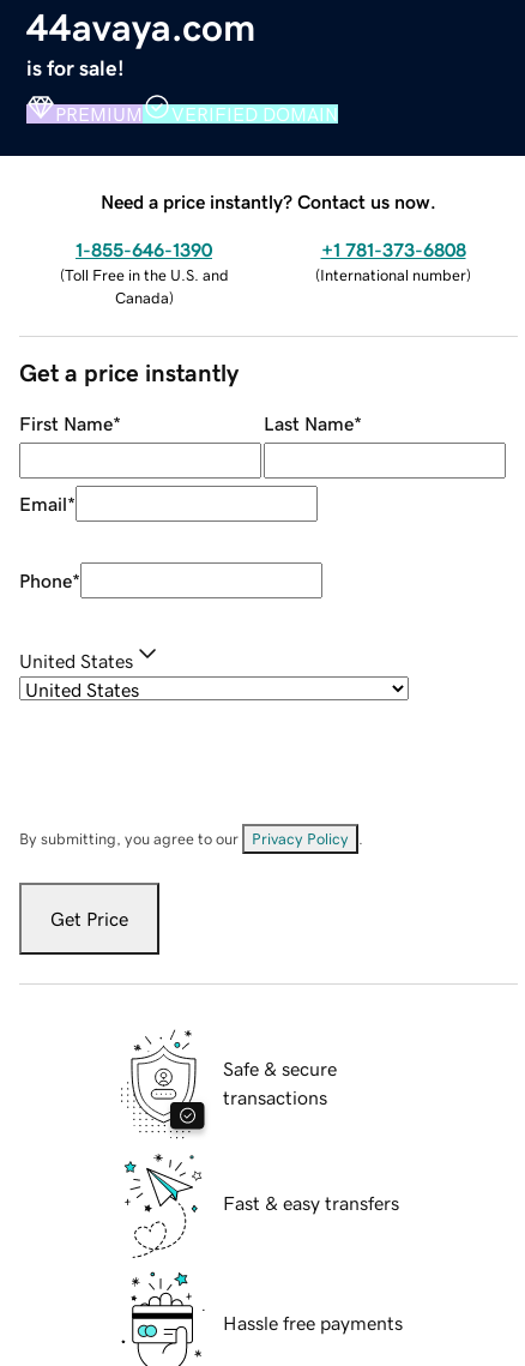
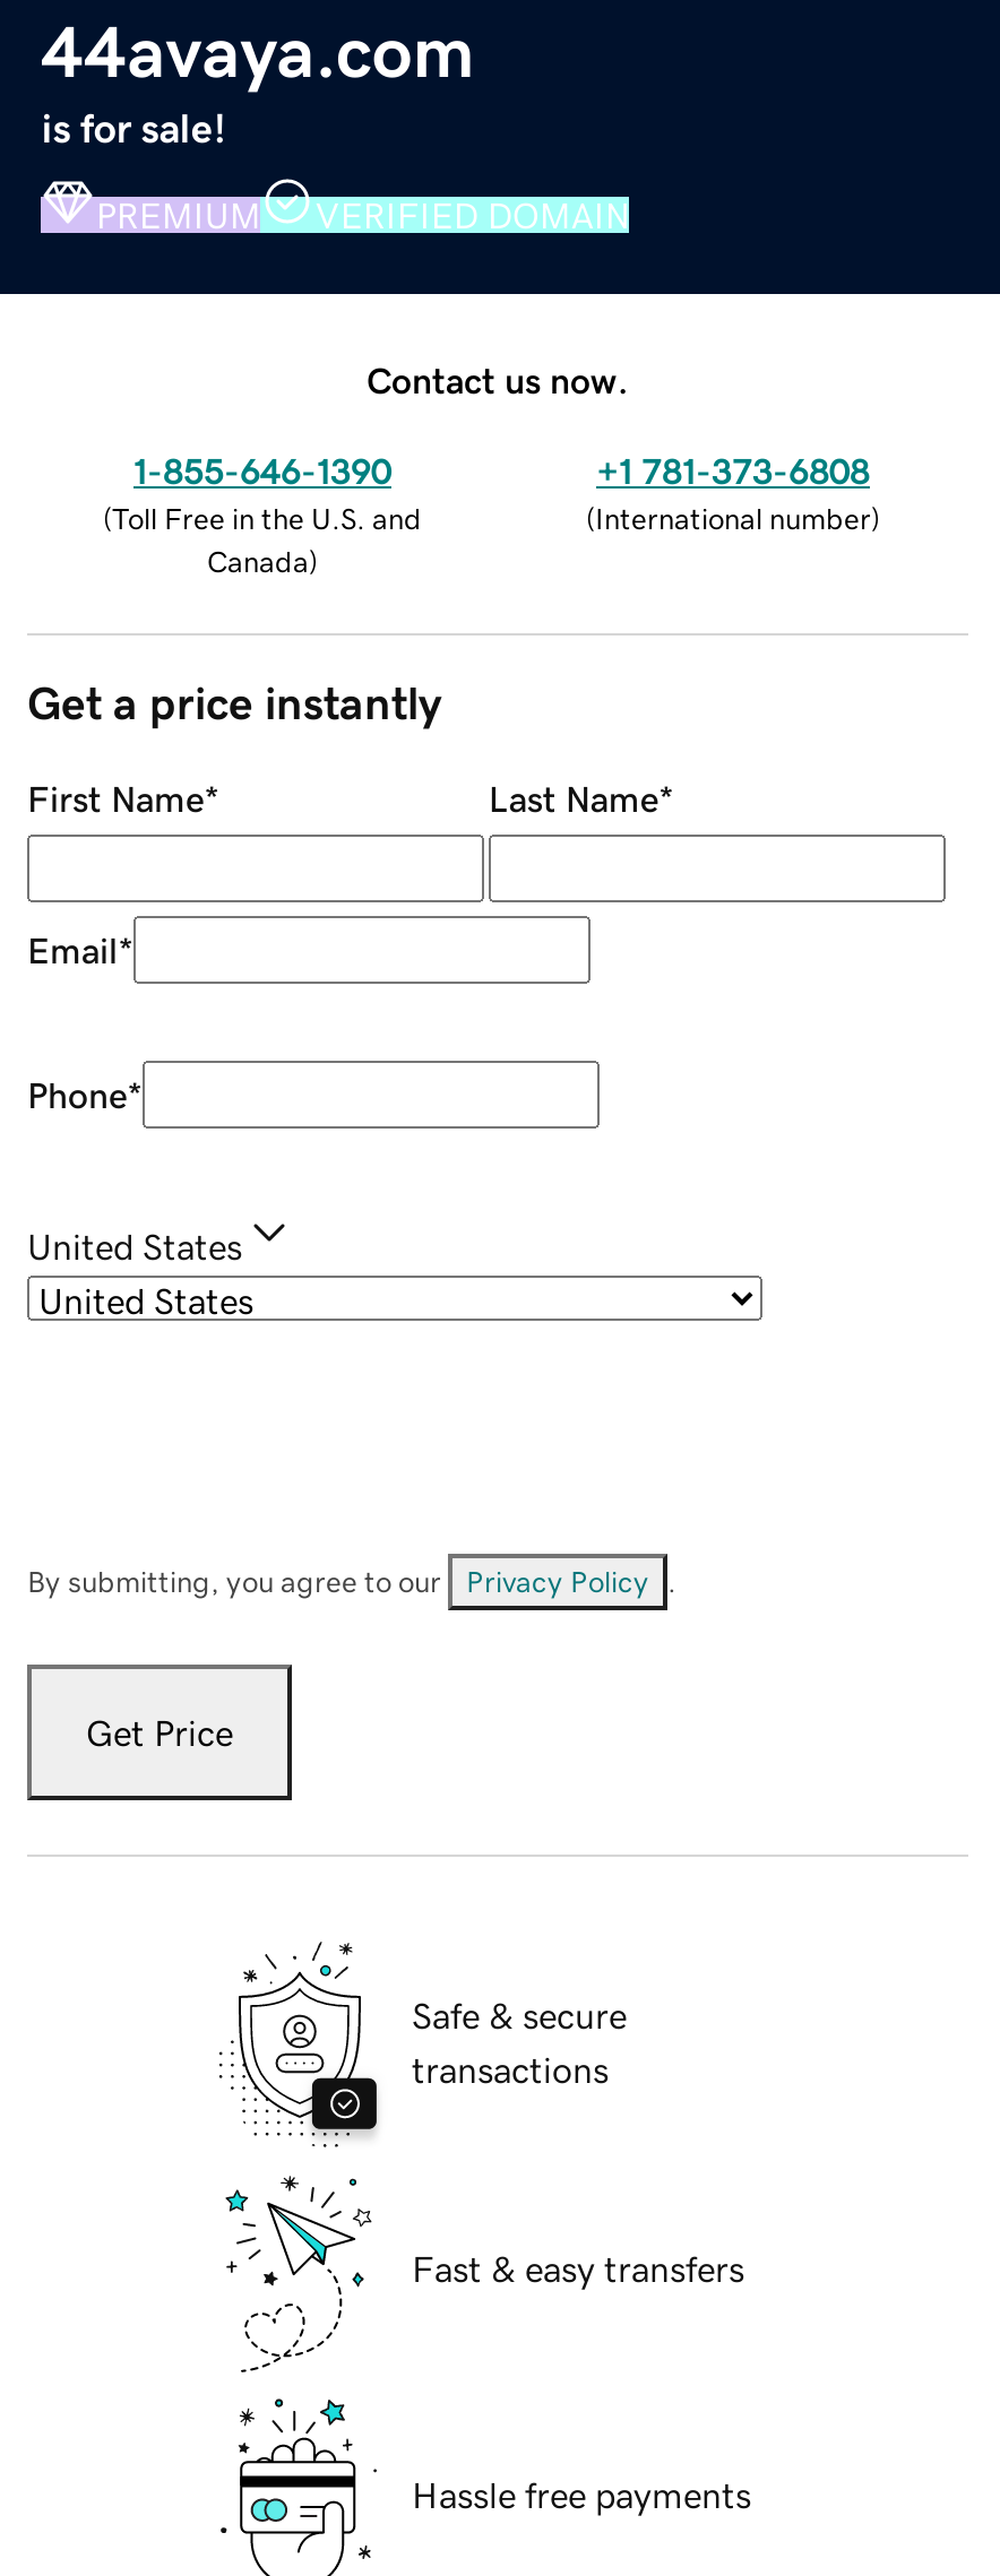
- Need a price instantly? Contact us now.
+ Contact us now.
